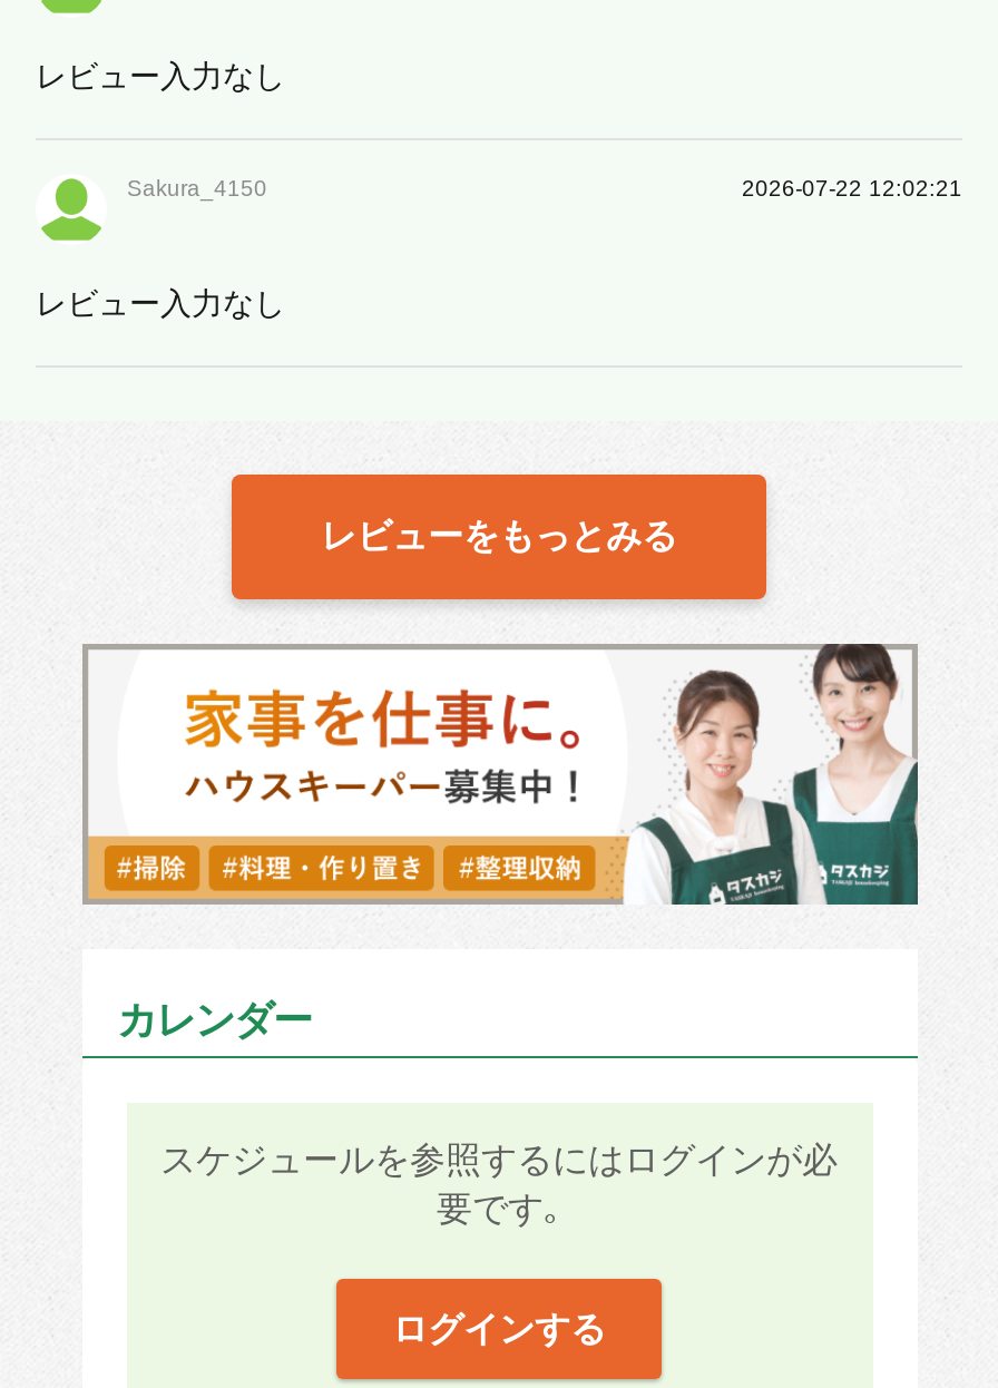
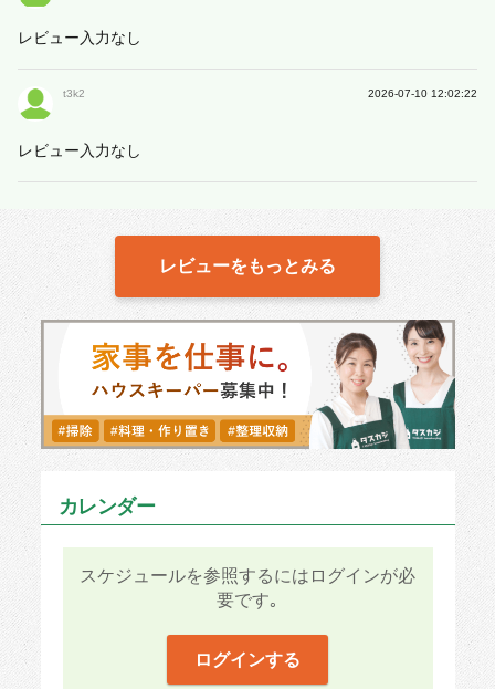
- Sakura_4150
- 2026-07-22 12:02:21
+ t3k2
+ 2026-07-10 12:02:22
